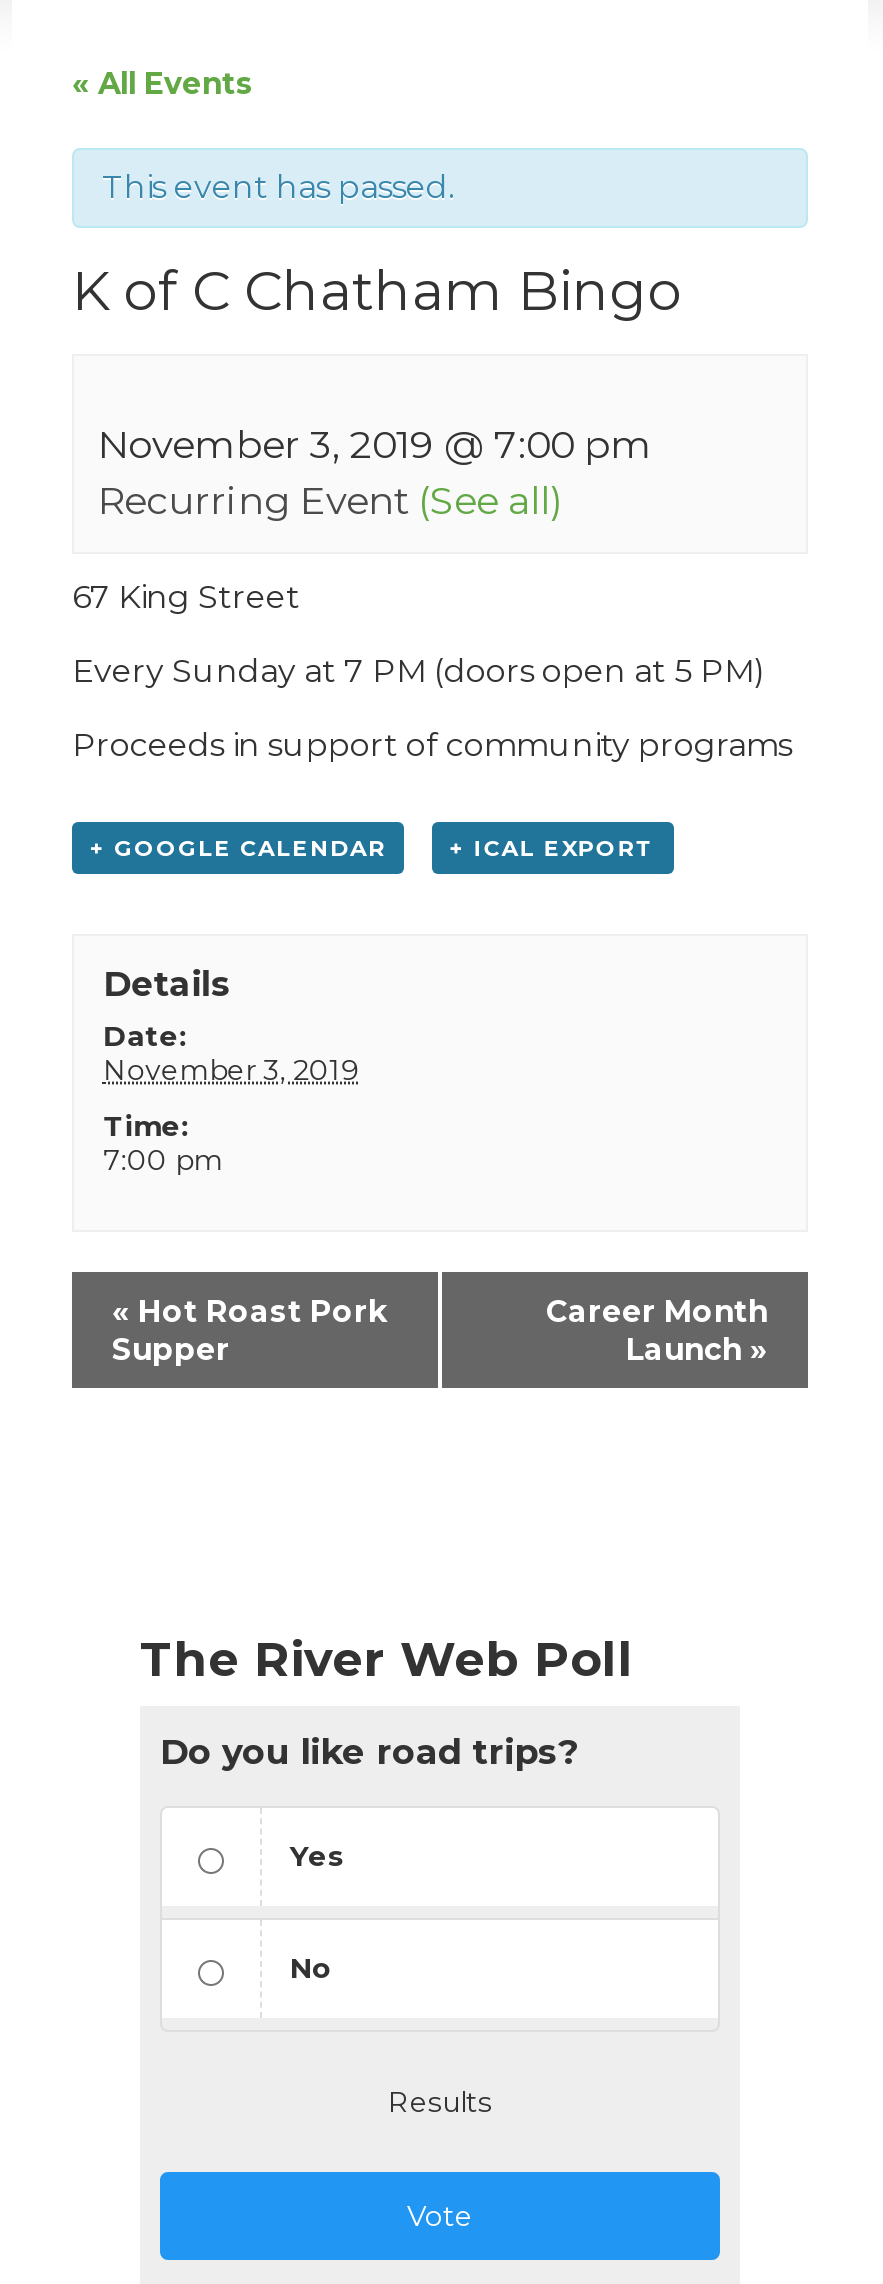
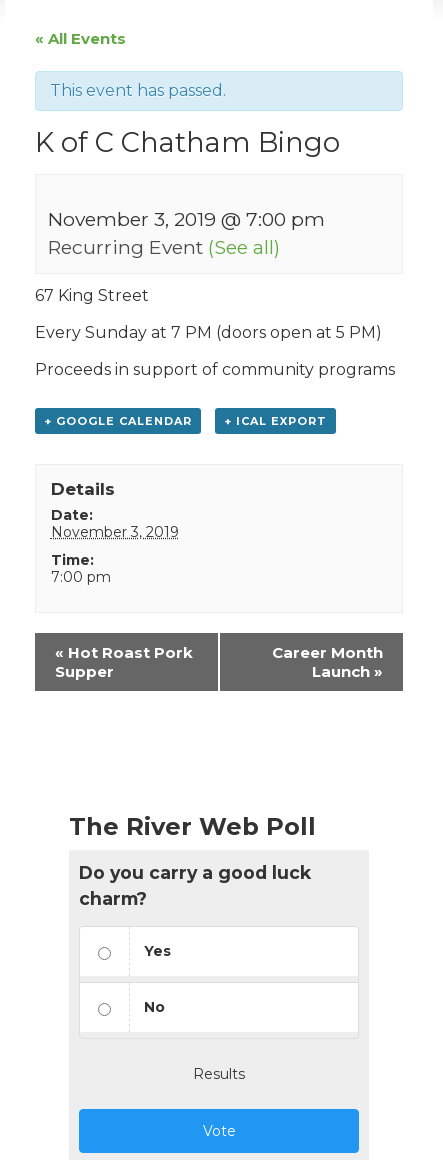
- Do you like road trips?
+ Do you carry a good luck
+ charm?
